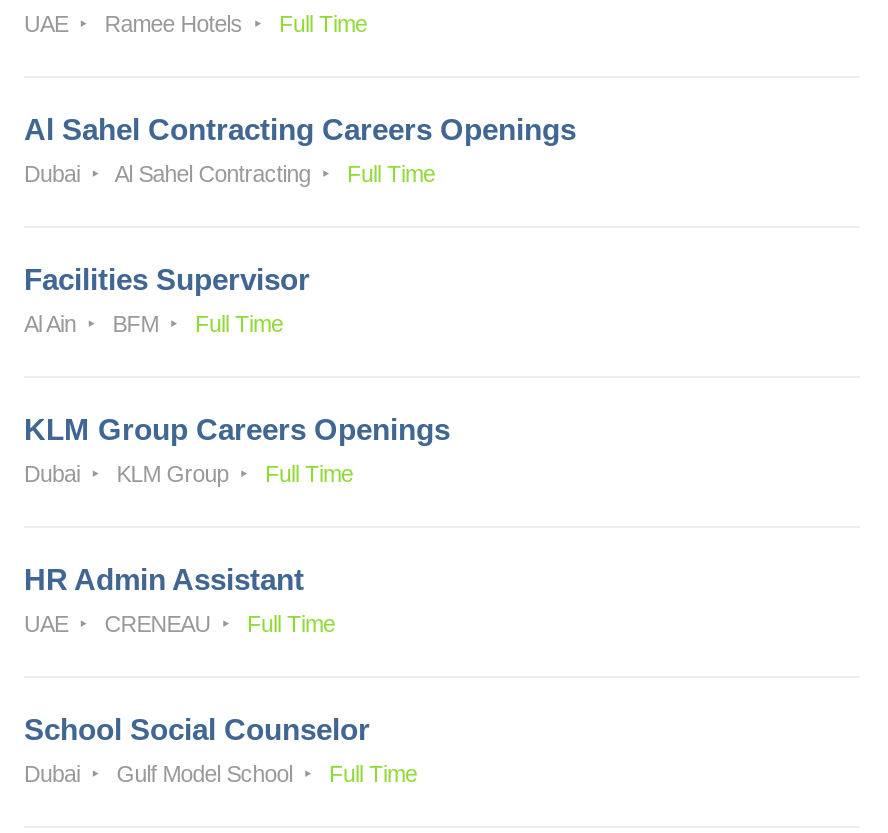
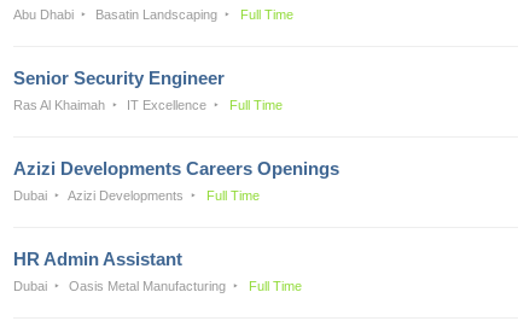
- UAE
- Ramee Hotels
+ Abu Dhabi
+ Basatin Landscaping

- Al Sahel Contracting Careers Openings
+ Senior Security Engineer

- Dubai
- Al Sahel Contracting
+ Ras Al Khaimah
+ IT Excellence

- Facilities Supervisor
- Al Ain
- BFM
- Full Time
- KLM Group Careers Openings
+ Azizi Developments Careers Openings

- KLM Group
+ Azizi Developments

- UAE
- CRENEAU
- Full Time
- School Social Counselor

- Gulf Model School
+ Oasis Metal Manufacturing
